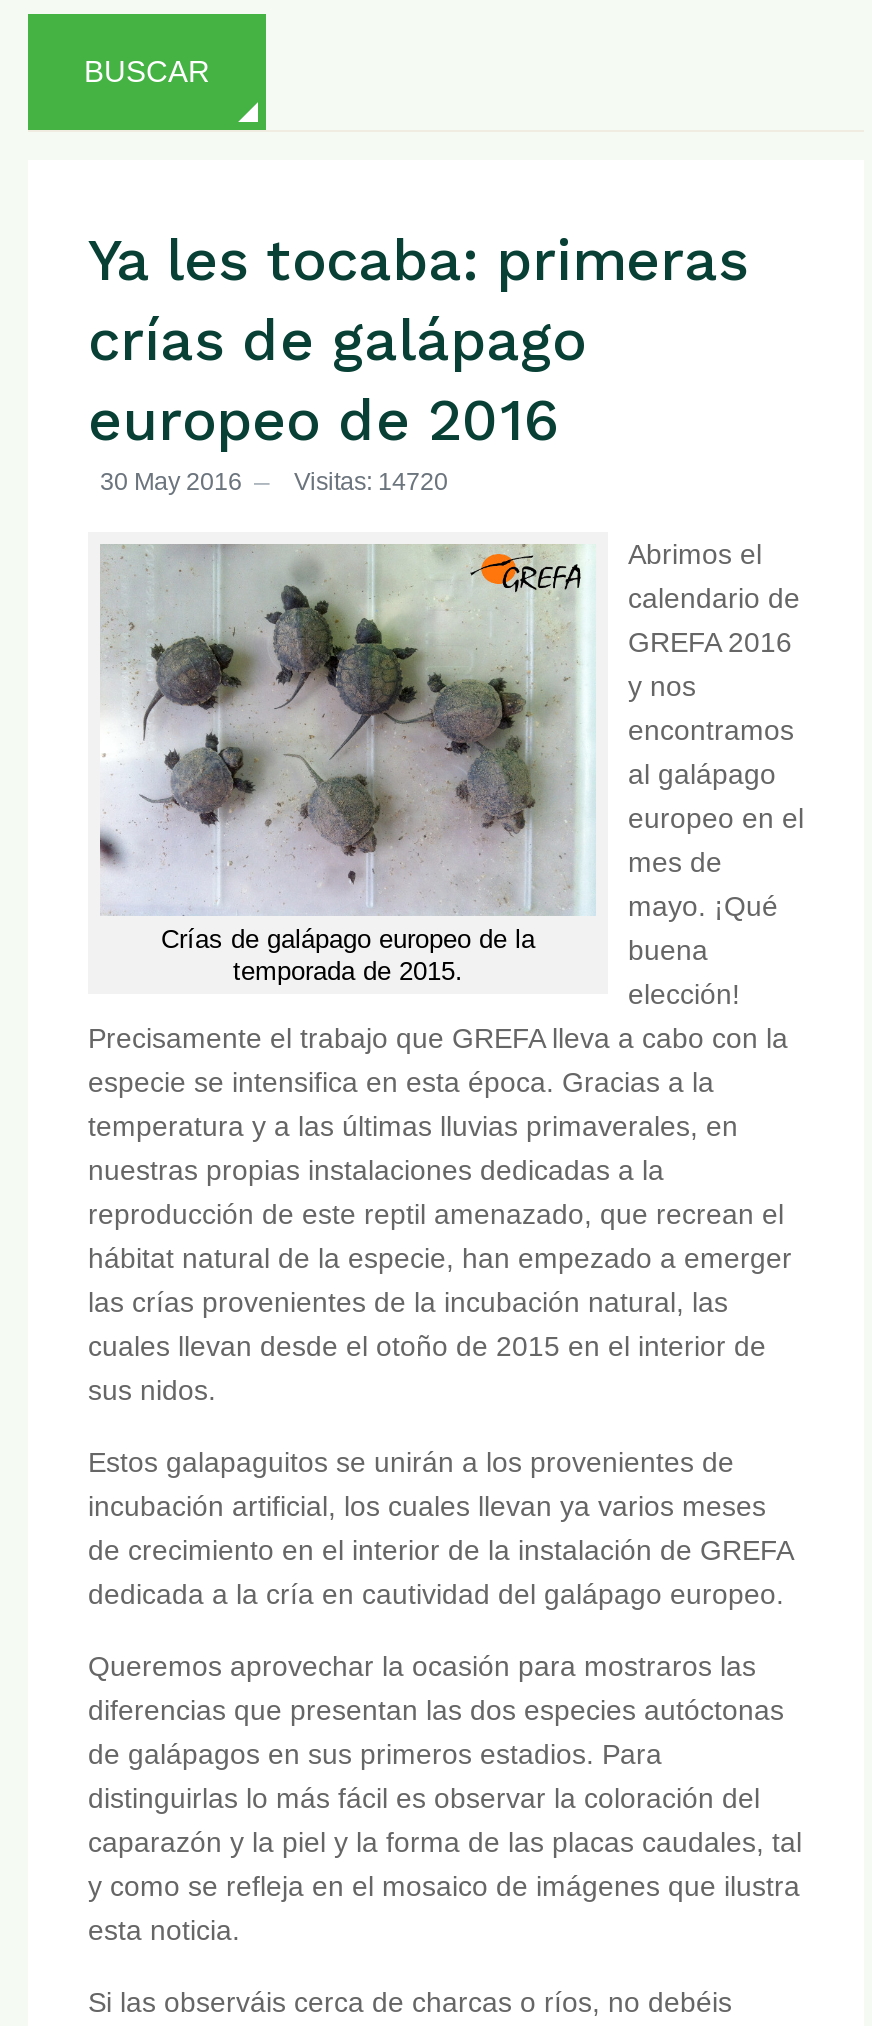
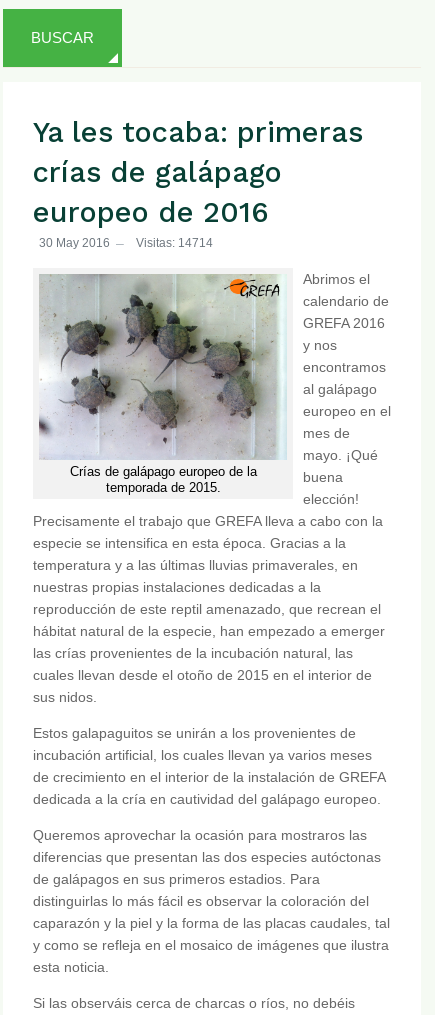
- 30 May 2016 Visitas: 14720
+ 30 May 2016 Visitas: 14714
